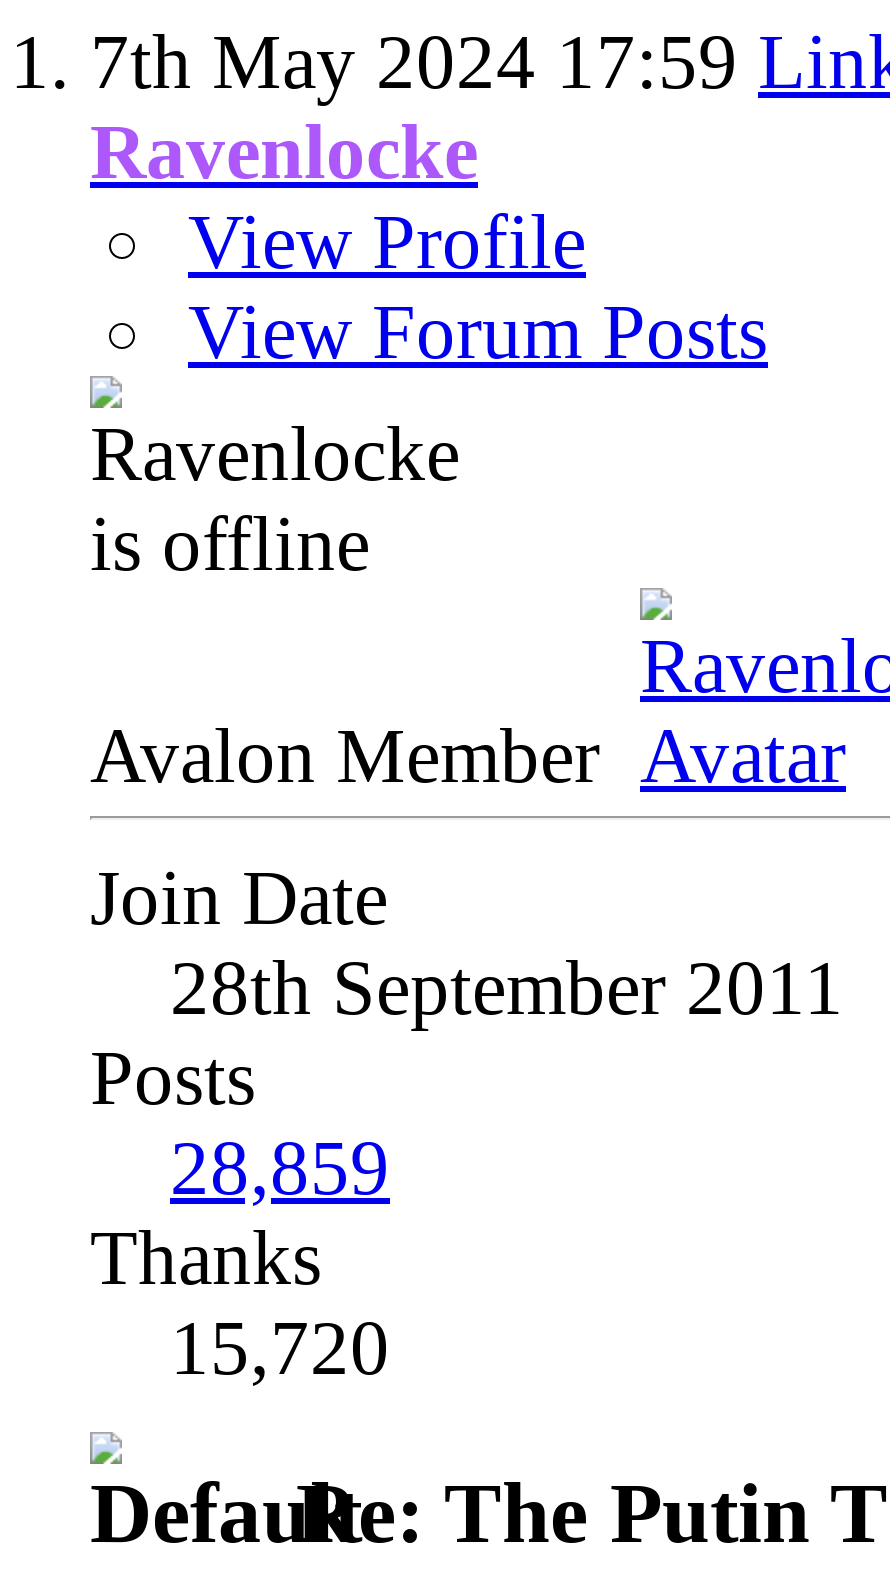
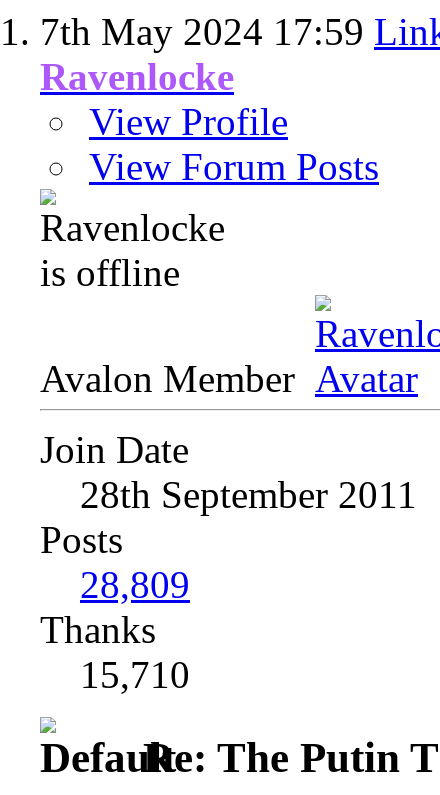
- 28,859
+ 28,809

- 15,720
+ 15,710
